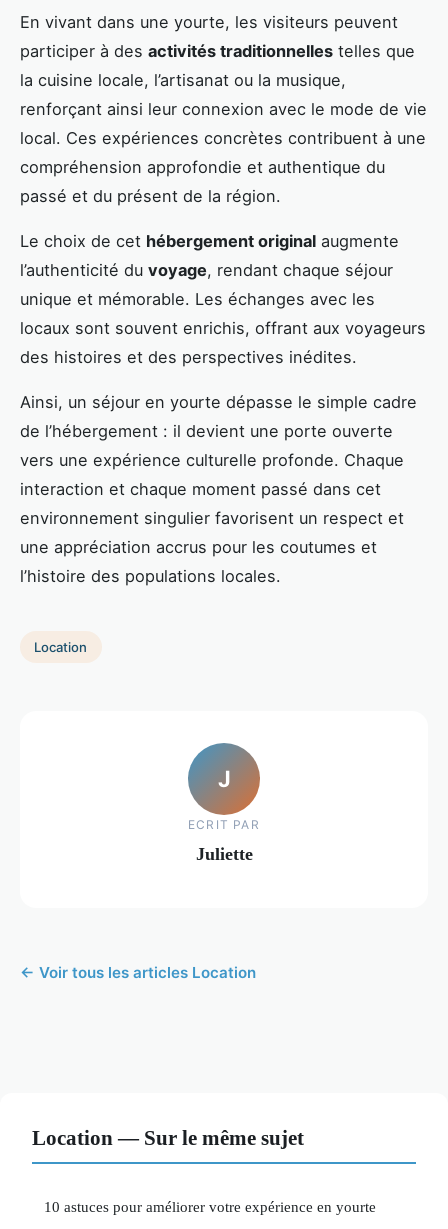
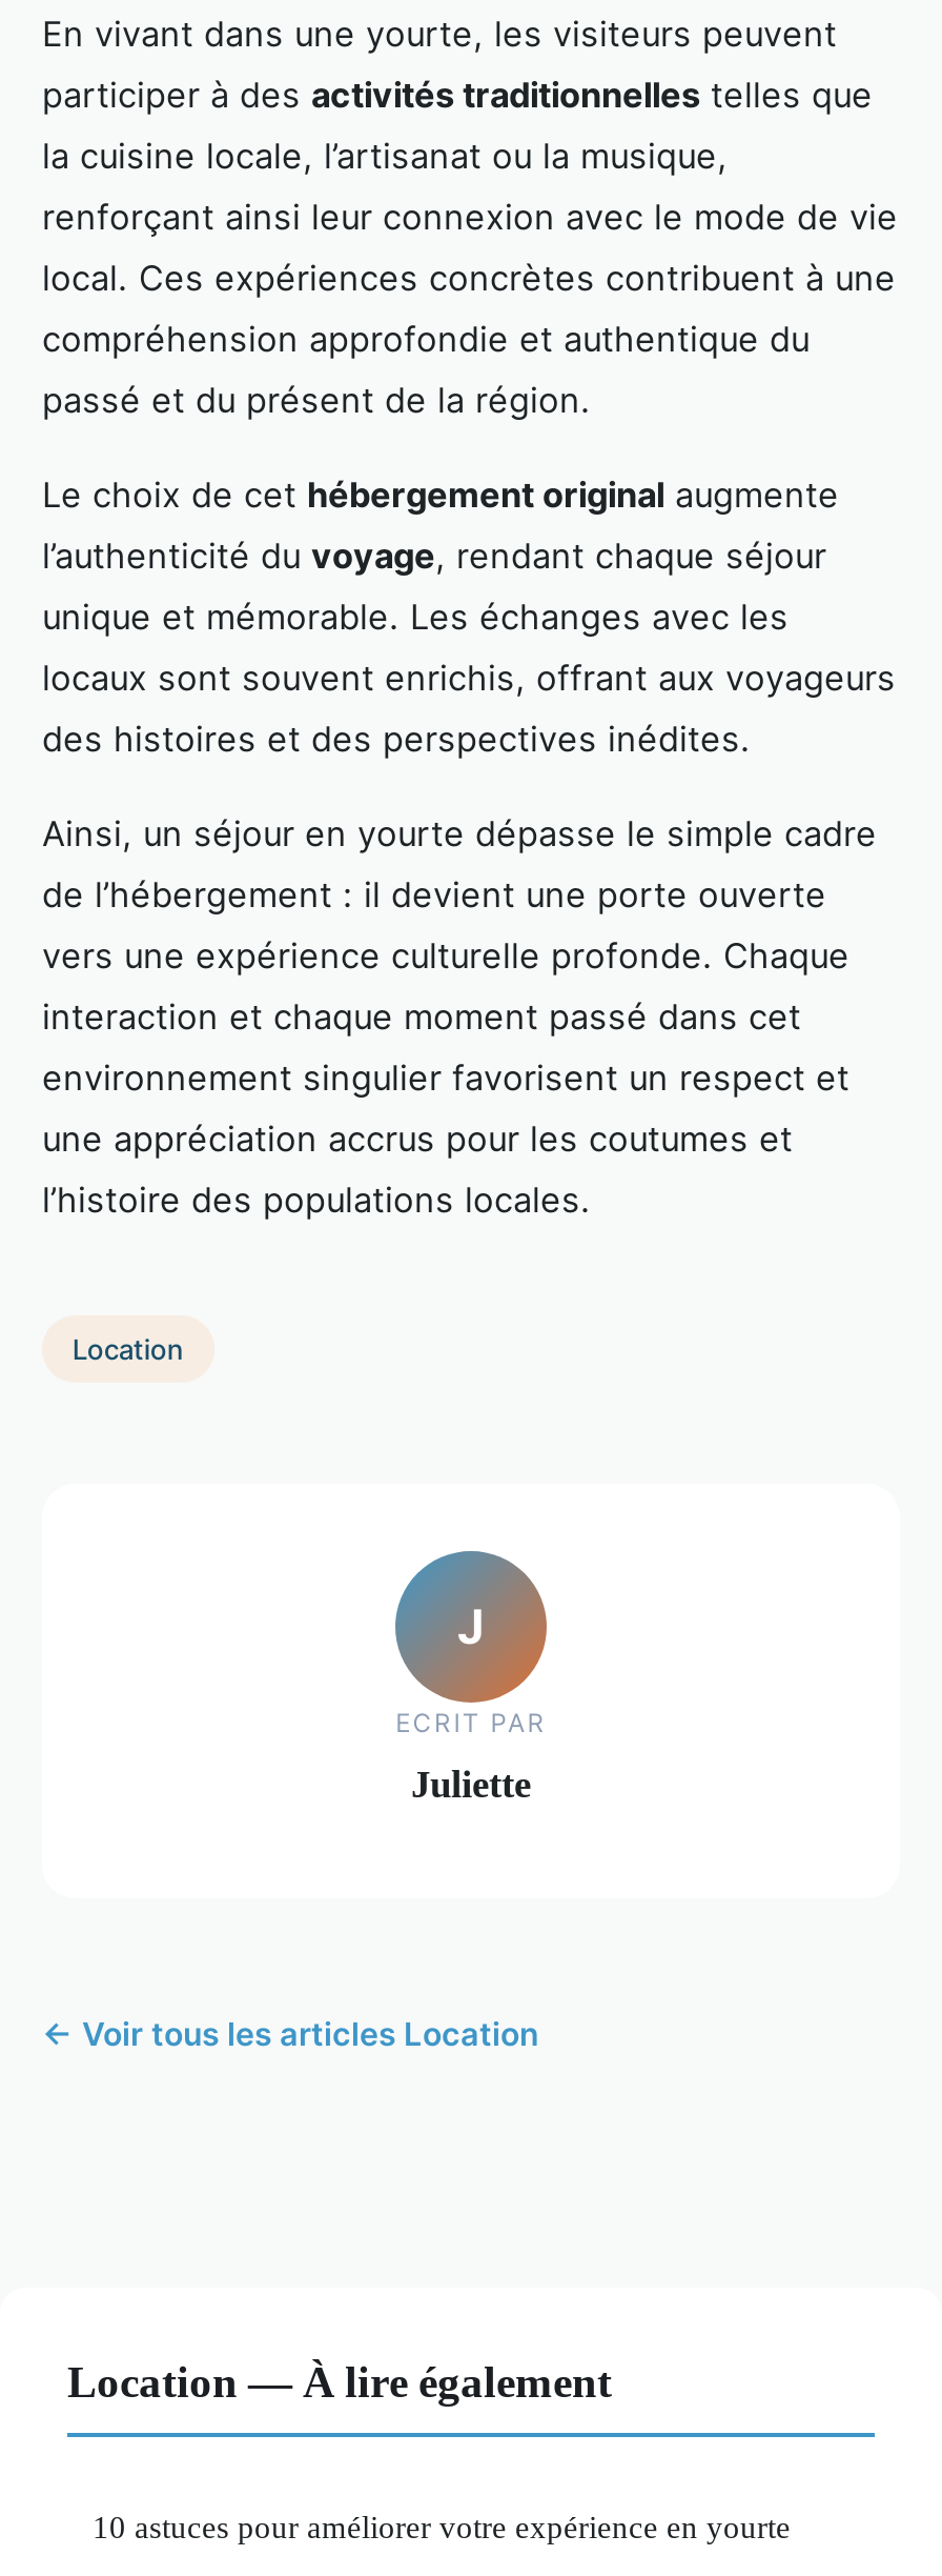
- Location — Sur le même sujet
+ Location — À lire également
